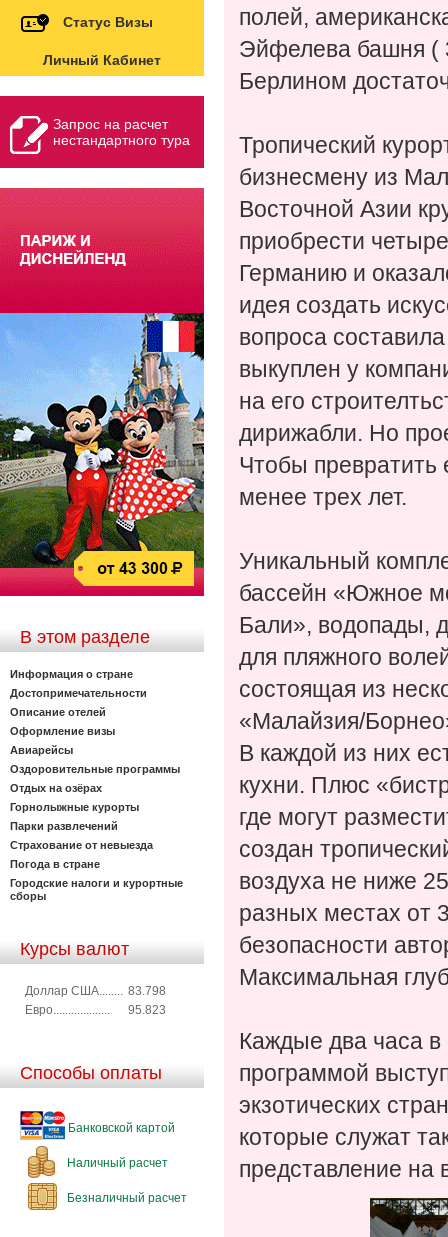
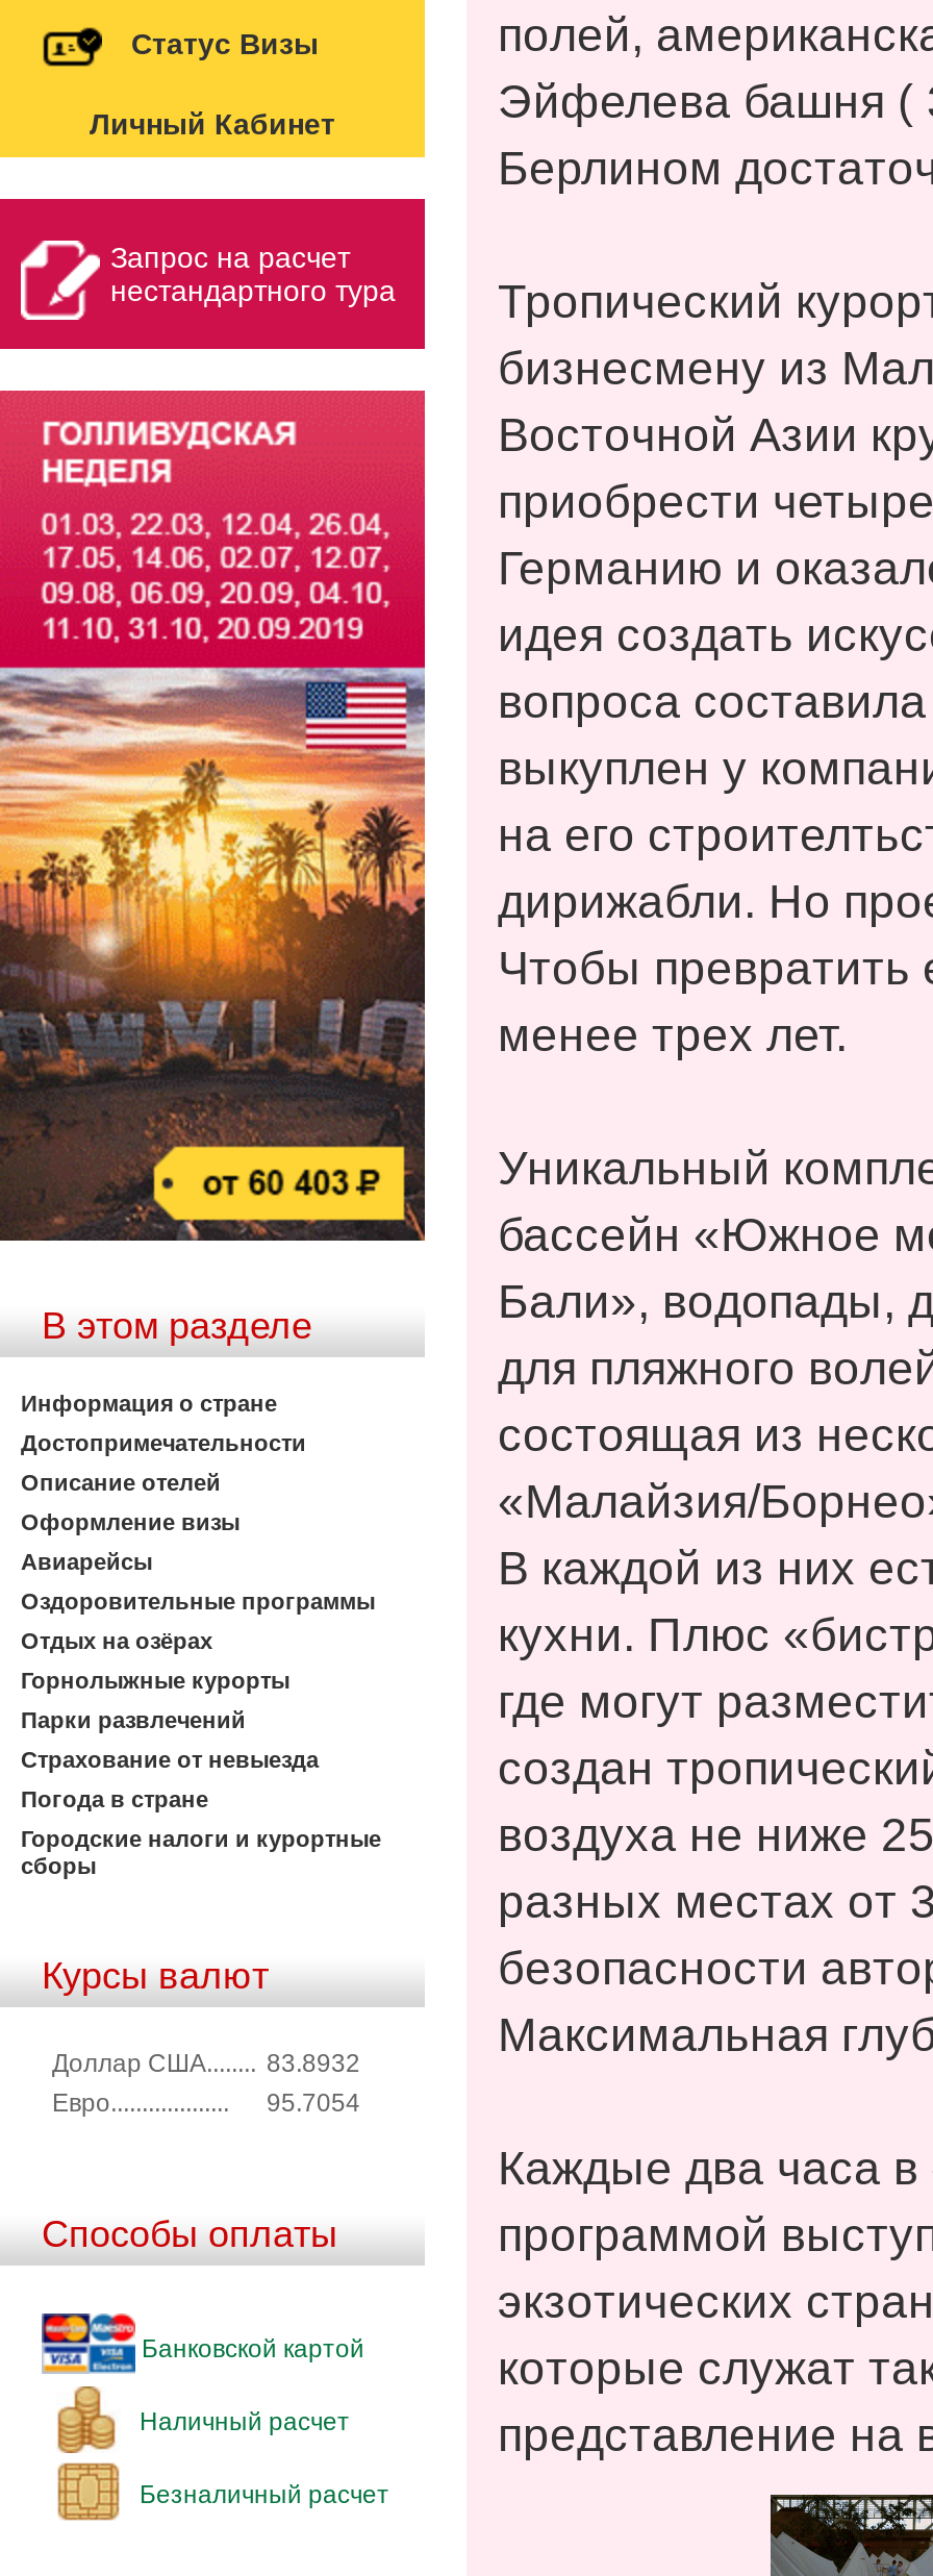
- [image]
+ [image]

- Доллар США........ 83.798
+ Доллар США........ 83.8932

- Евро................... 95.823
+ Евро................... 95.7054
